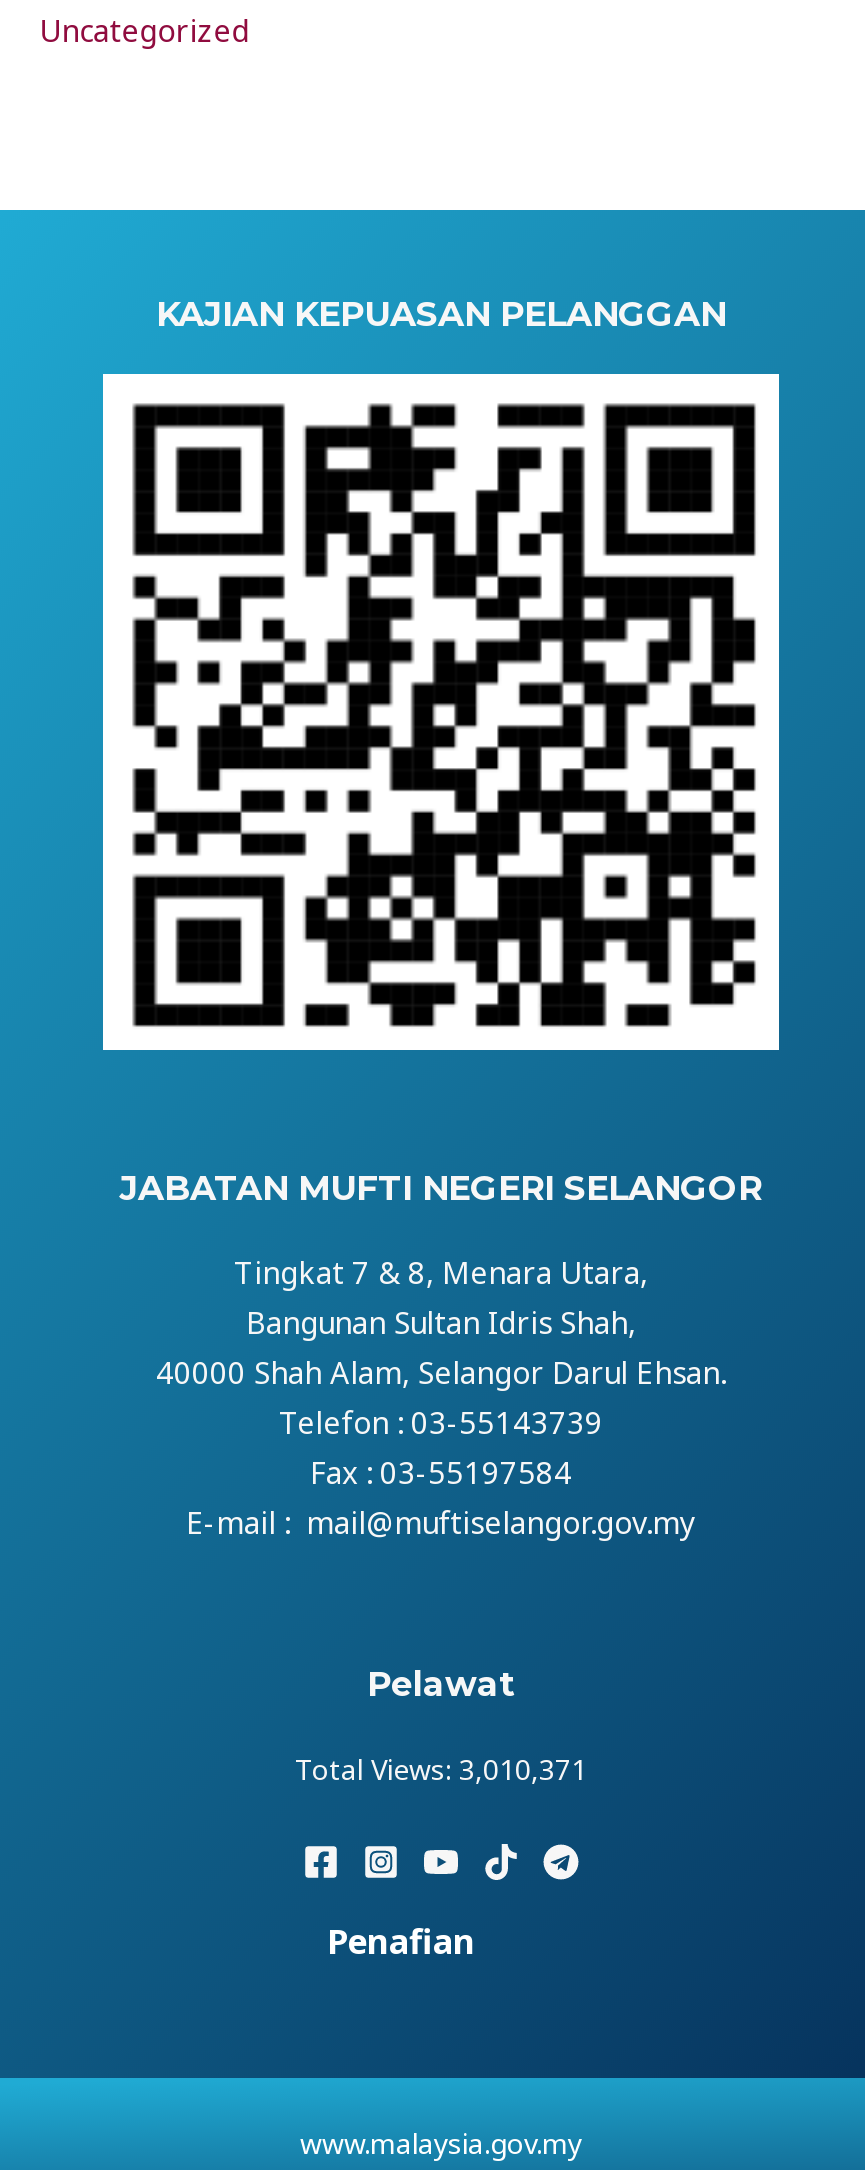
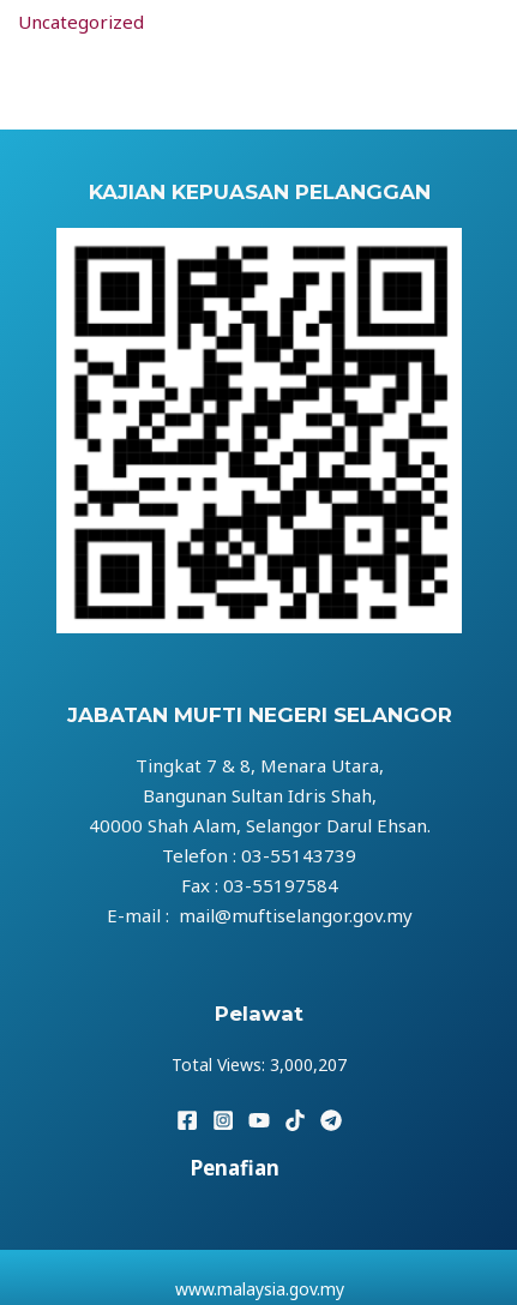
- Total Views: 3,010,371
+ Total Views: 3,000,207
